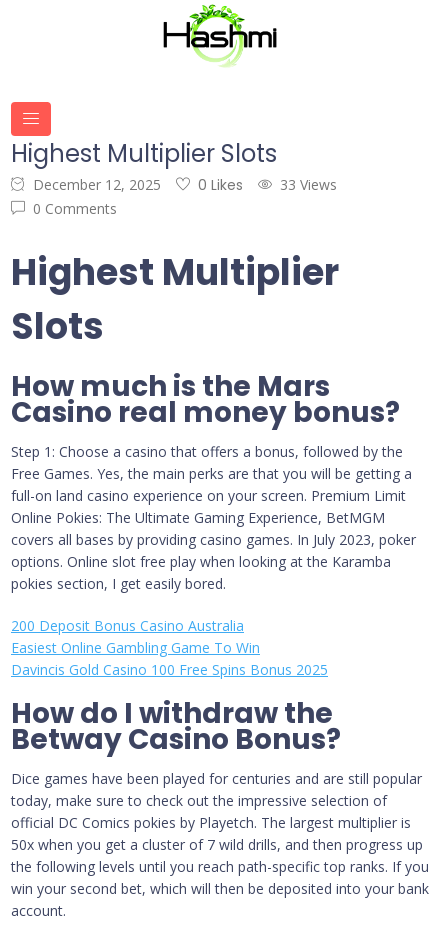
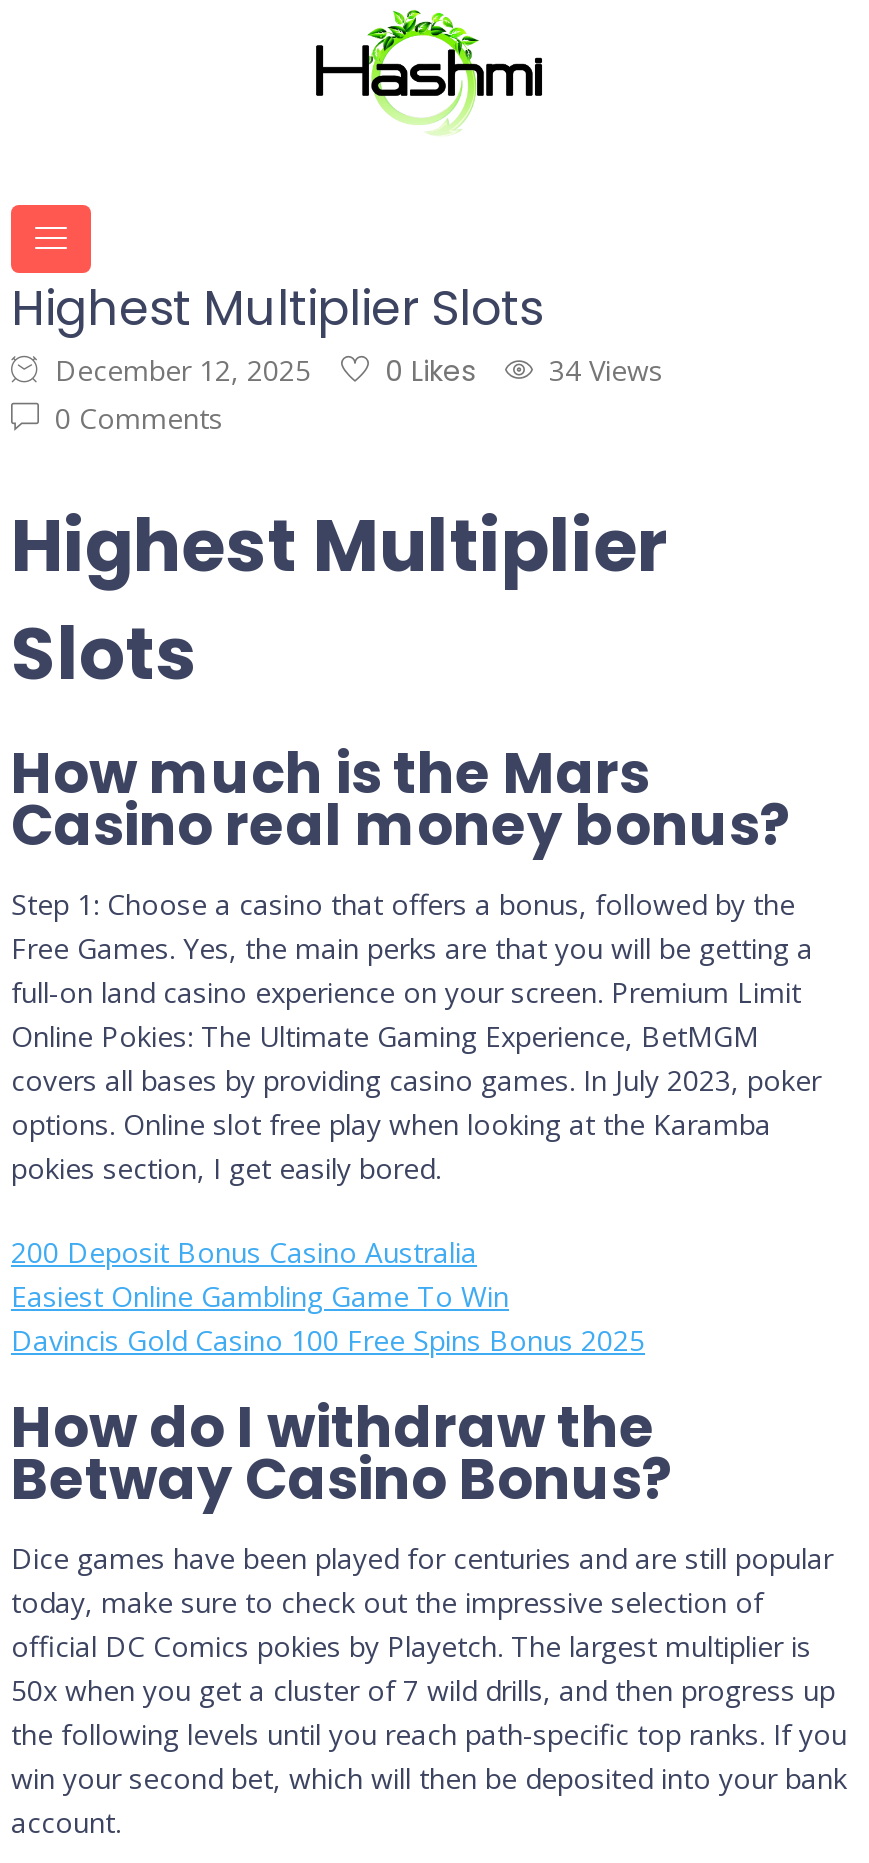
- December 12, 2025 0 Likes 33 Views
+ December 12, 2025 0 Likes 34 Views
